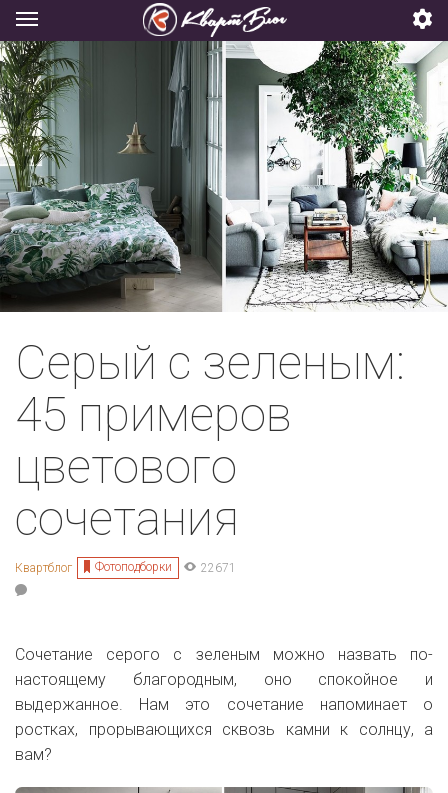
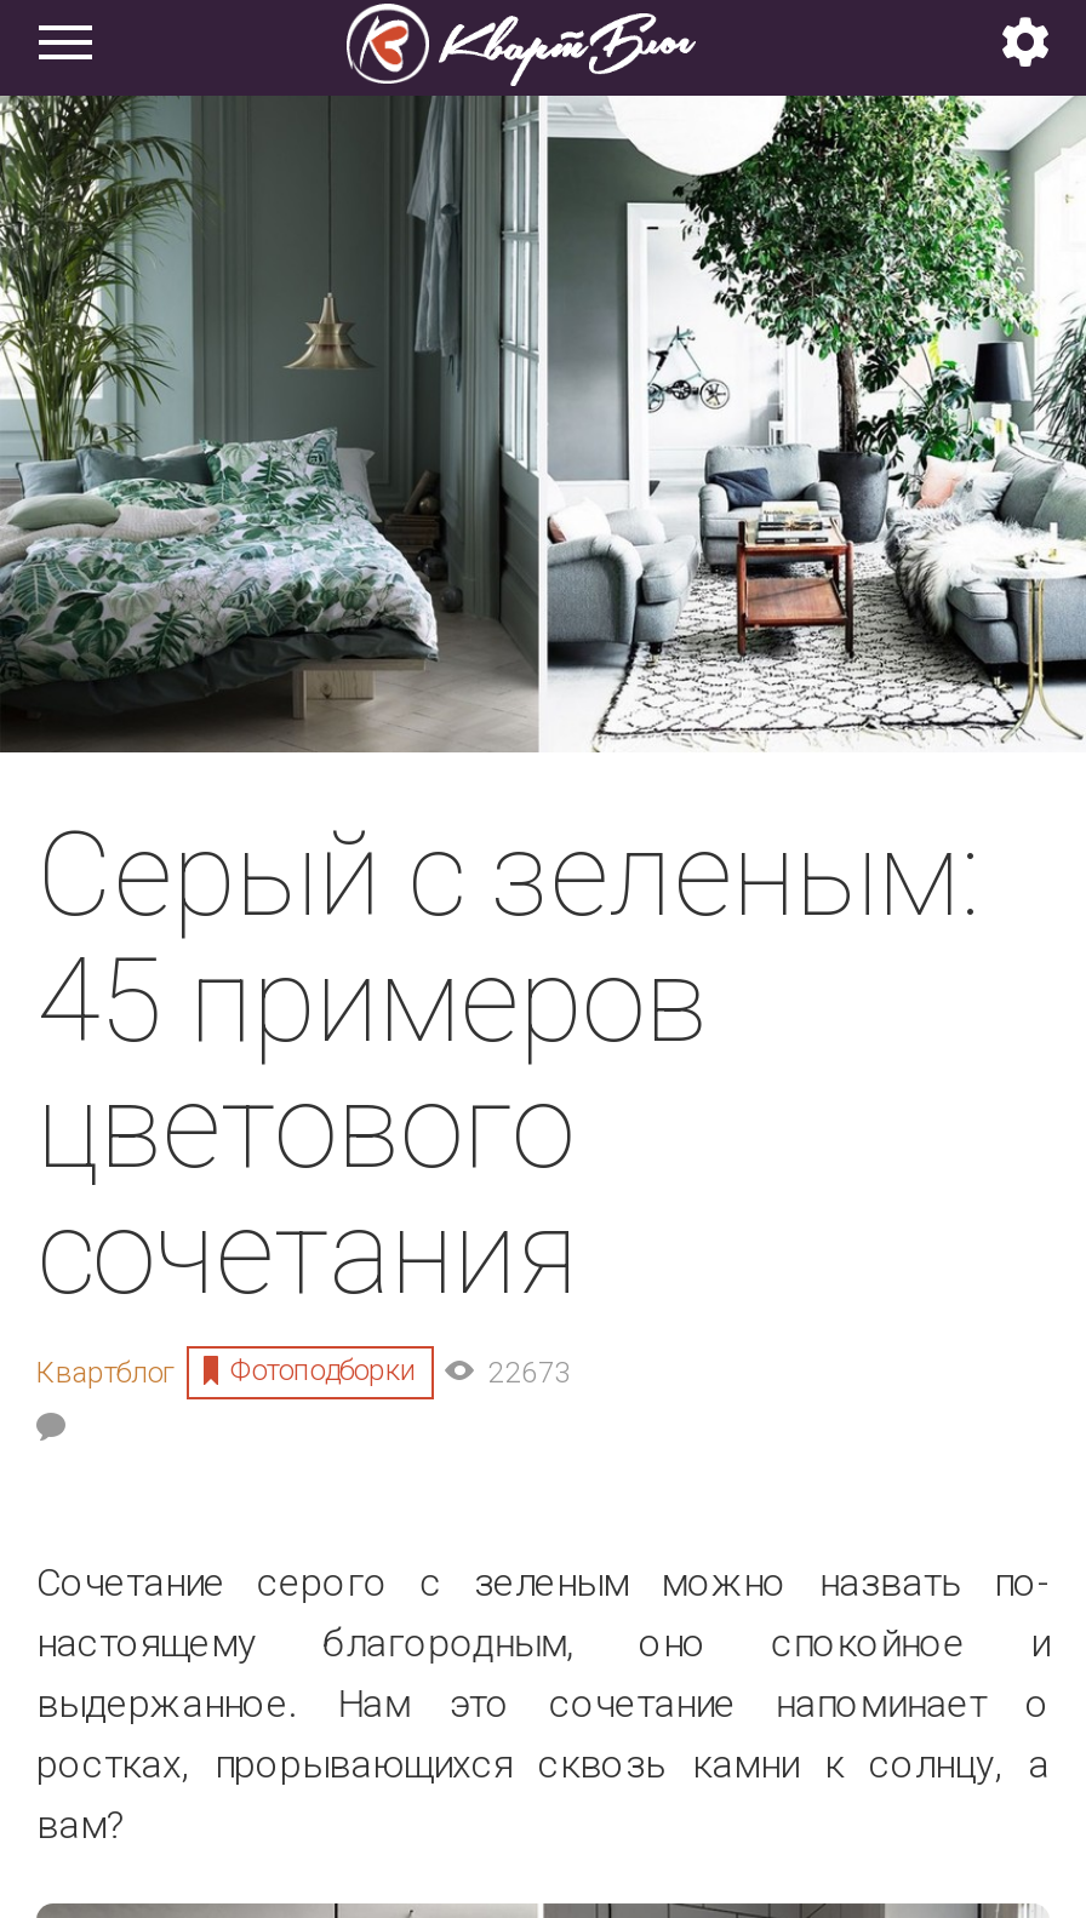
- 22671
+ 22673
